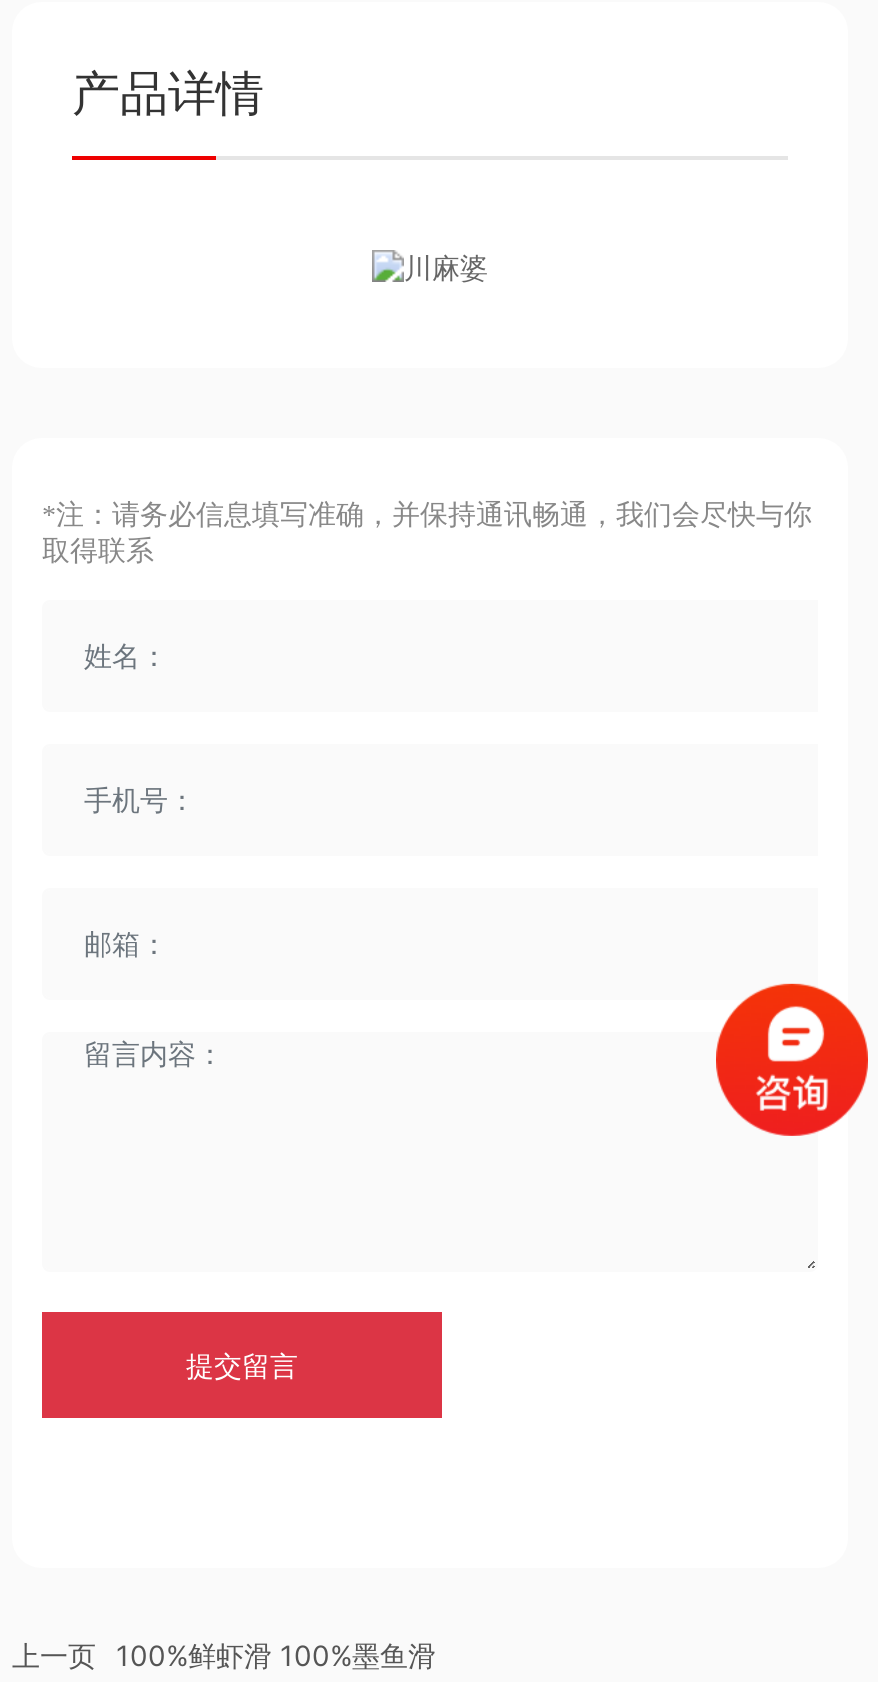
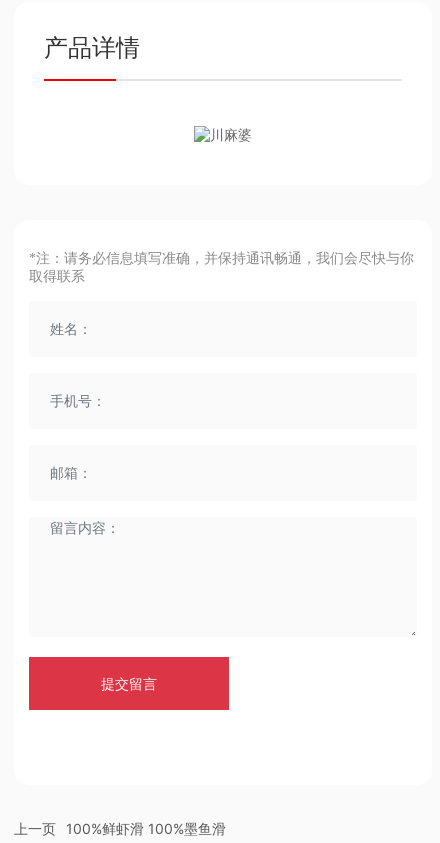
- [image]
